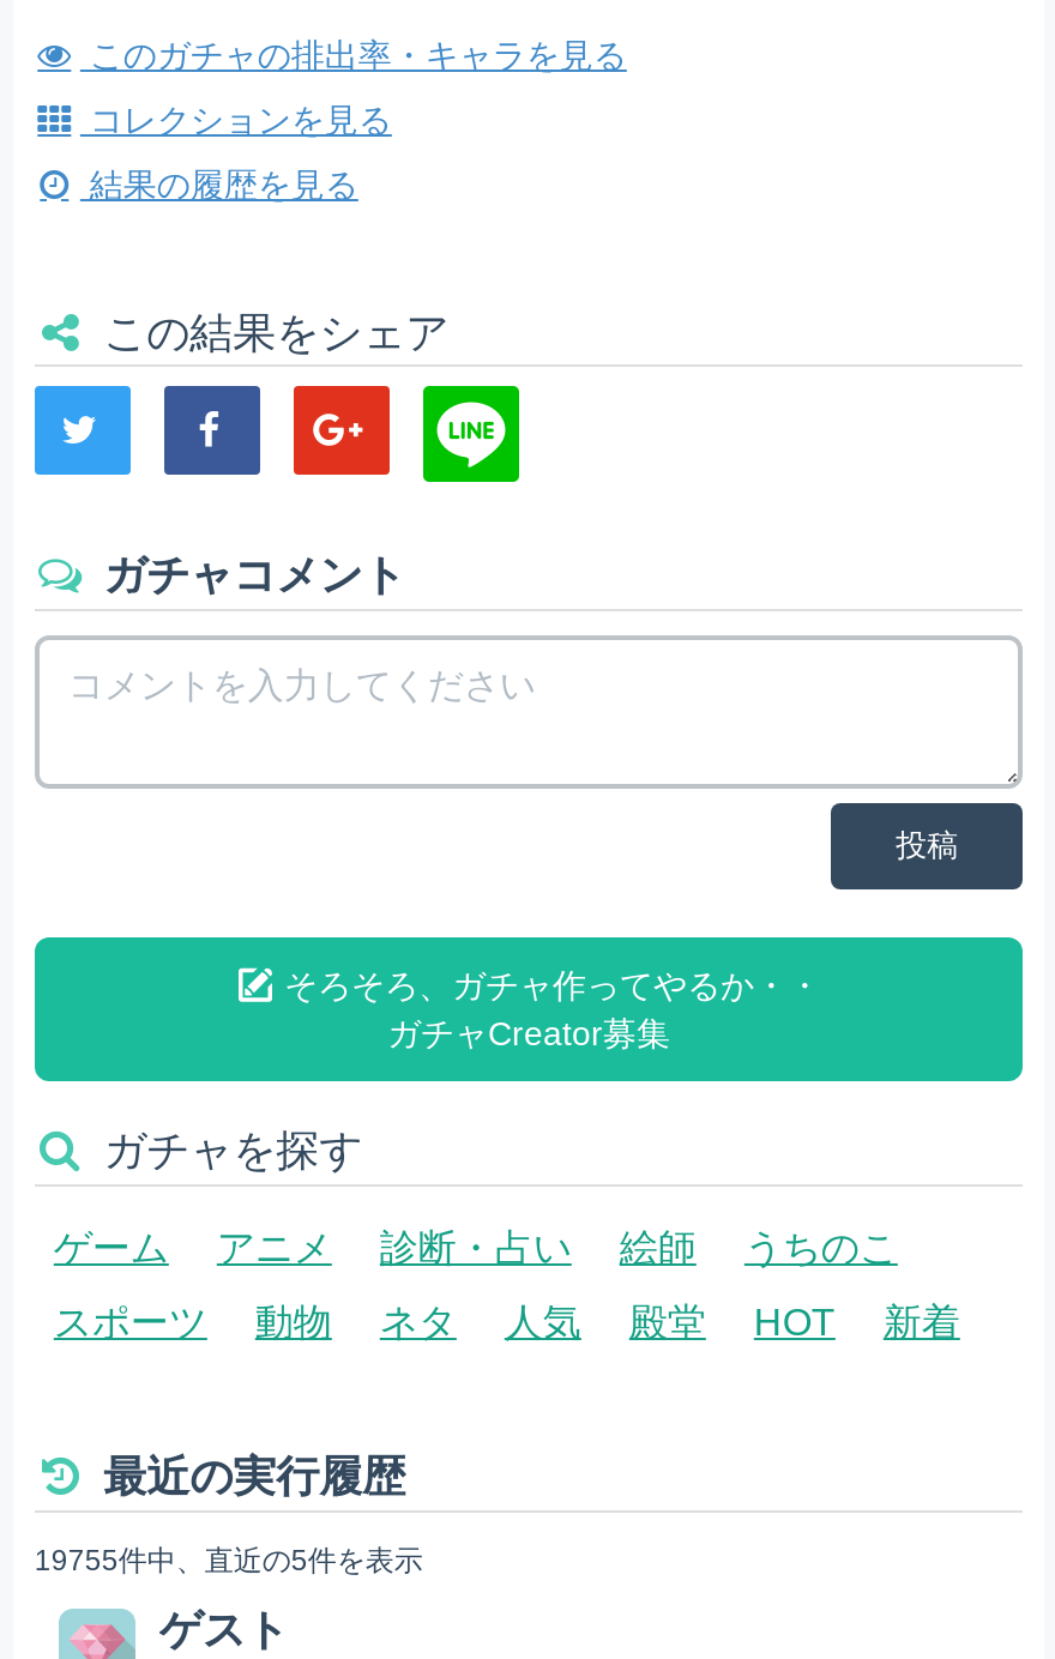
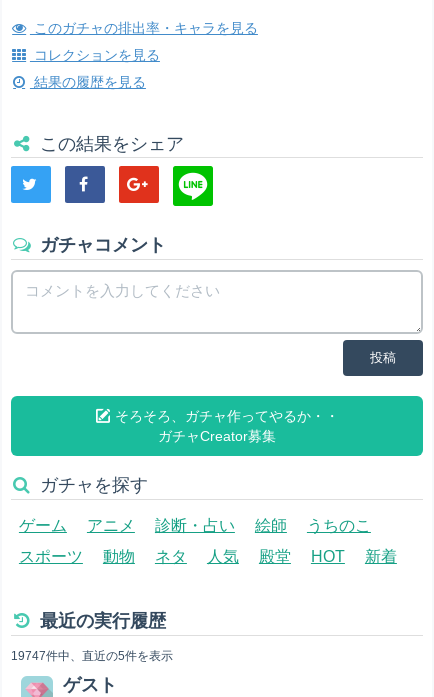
- 19755件中、直近の5件を表示
+ 19747件中、直近の5件を表示
